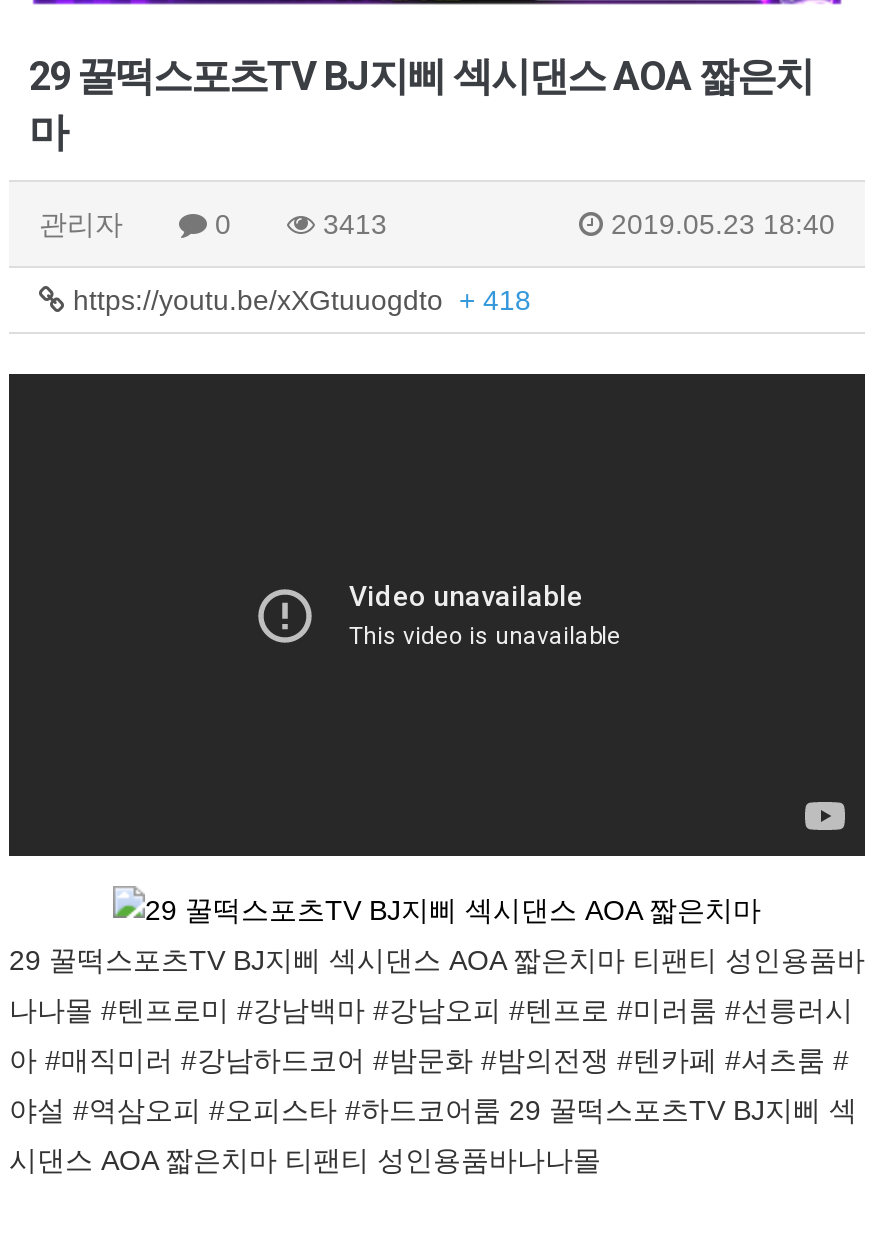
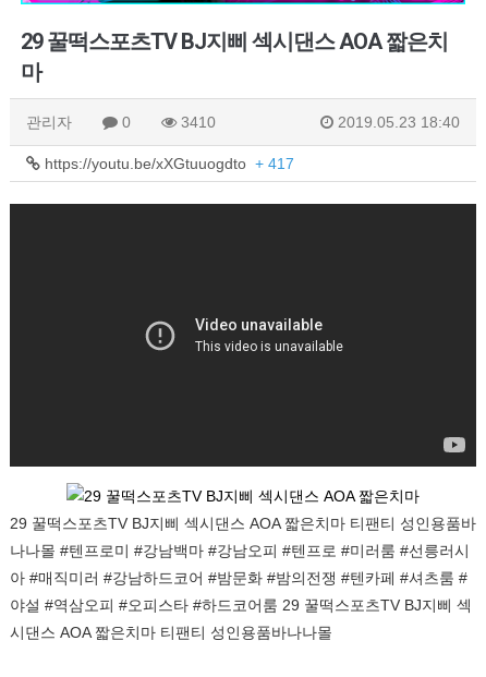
- 3413
+ 3410

- https://youtu.be/xXGtuuogdto + 418
+ https://youtu.be/xXGtuuogdto + 417
